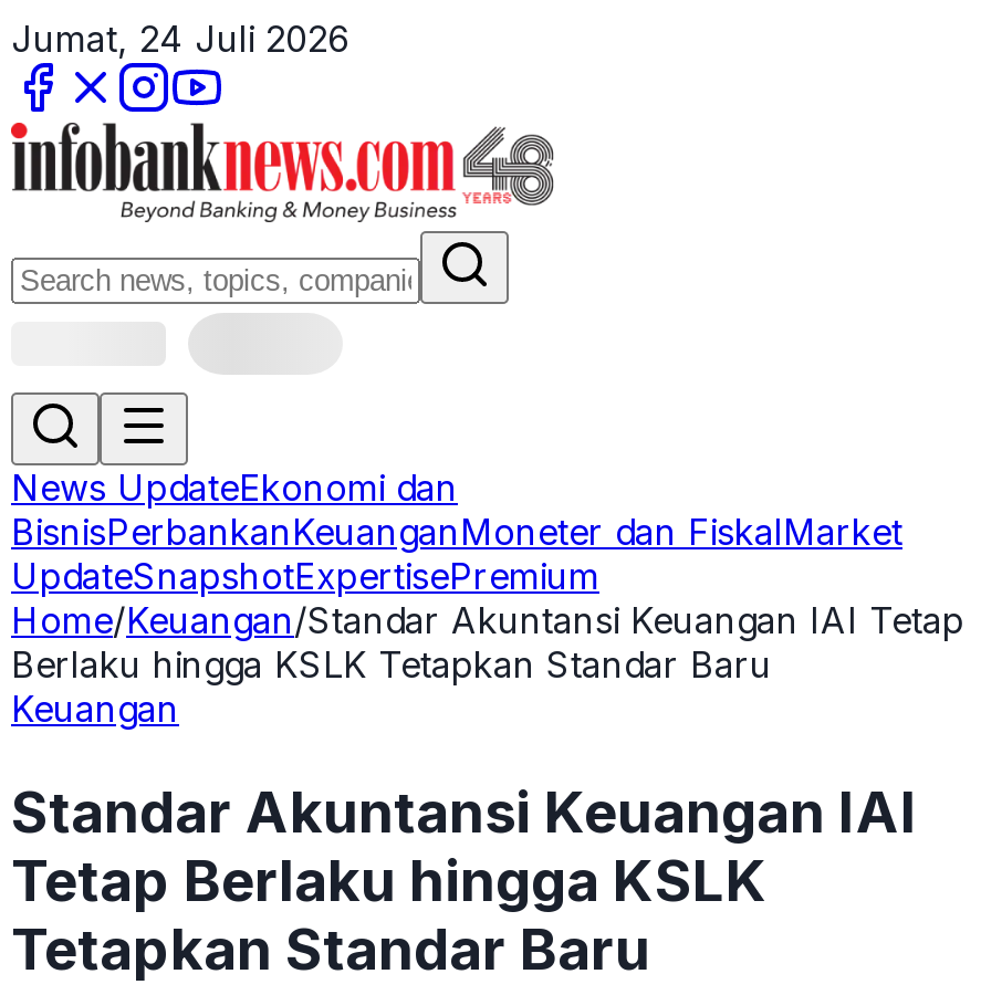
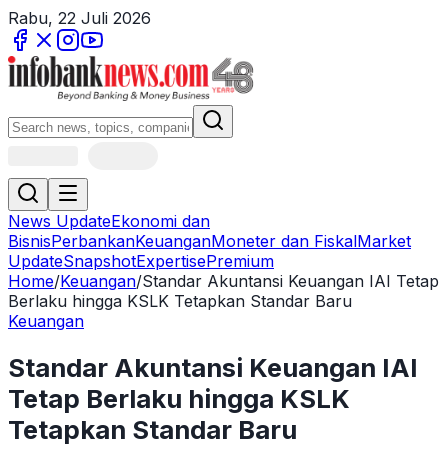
- Jumat, 24 Juli 2026
+ Rabu, 22 Juli 2026
